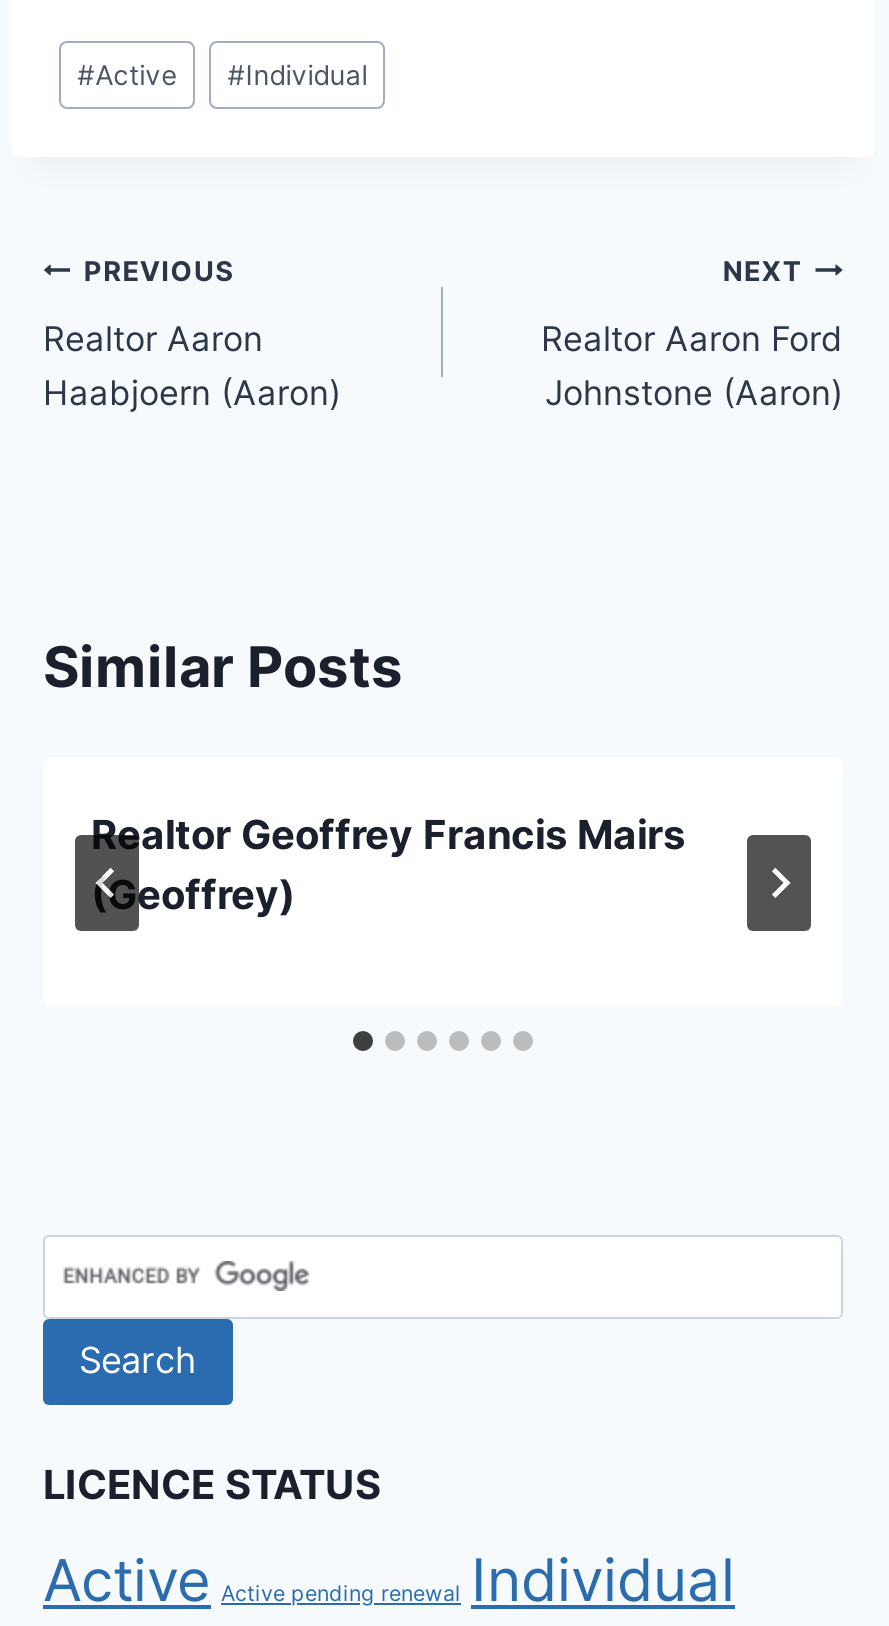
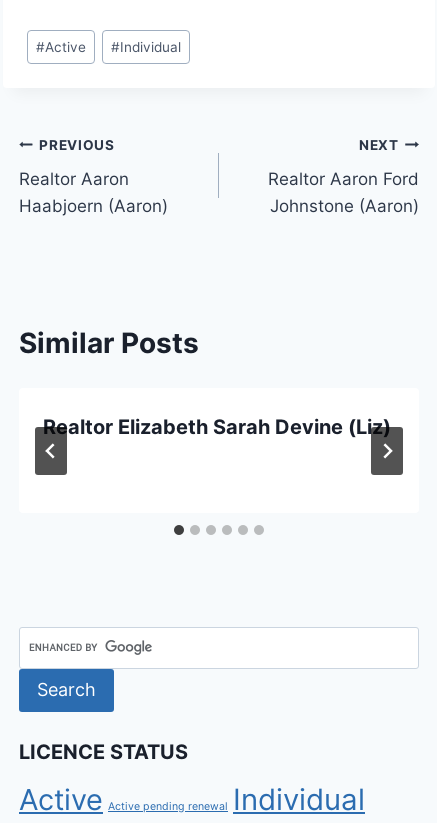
- Realtor Geoffrey Francis Mairs
- (Geoffrey)
+ Realtor Elizabeth Sarah Devine (Liz)
